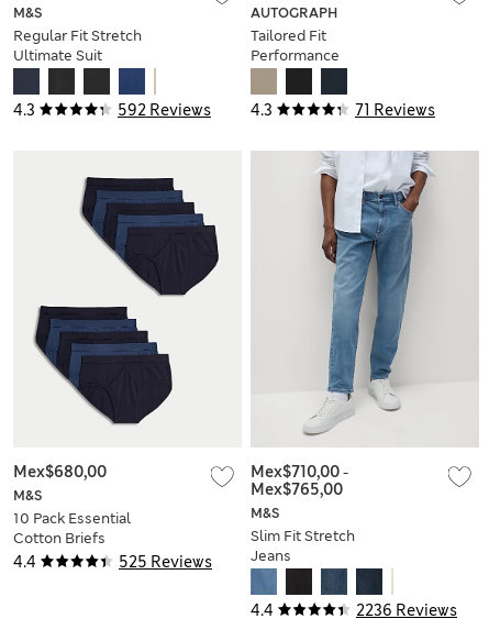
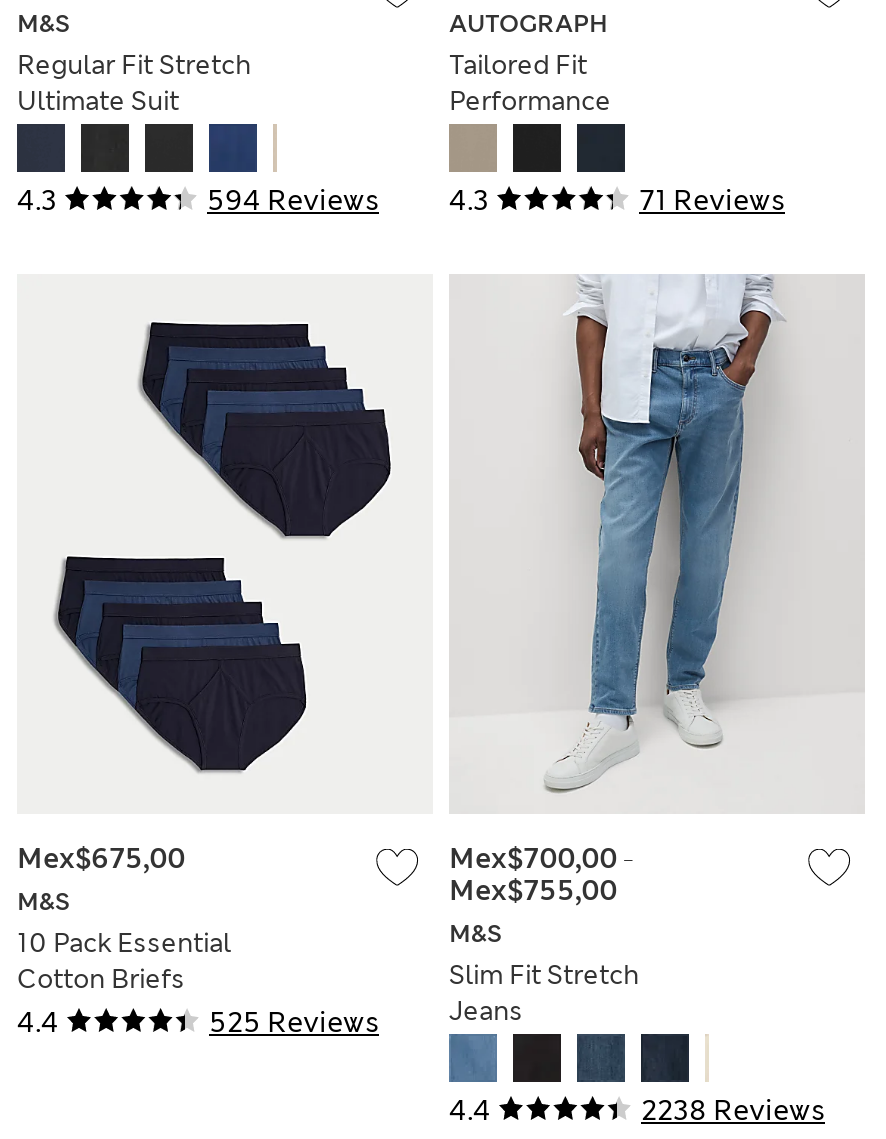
- 592 Reviews 4.3
+ 594 Reviews 4.3

- Mex$680,00
+ Mex$675,00

- Mex$710,00 -
- Mex$765,00
+ Mex$700,00 -
+ Mex$755,00

- 2236 Reviews
+ 2238 Reviews
